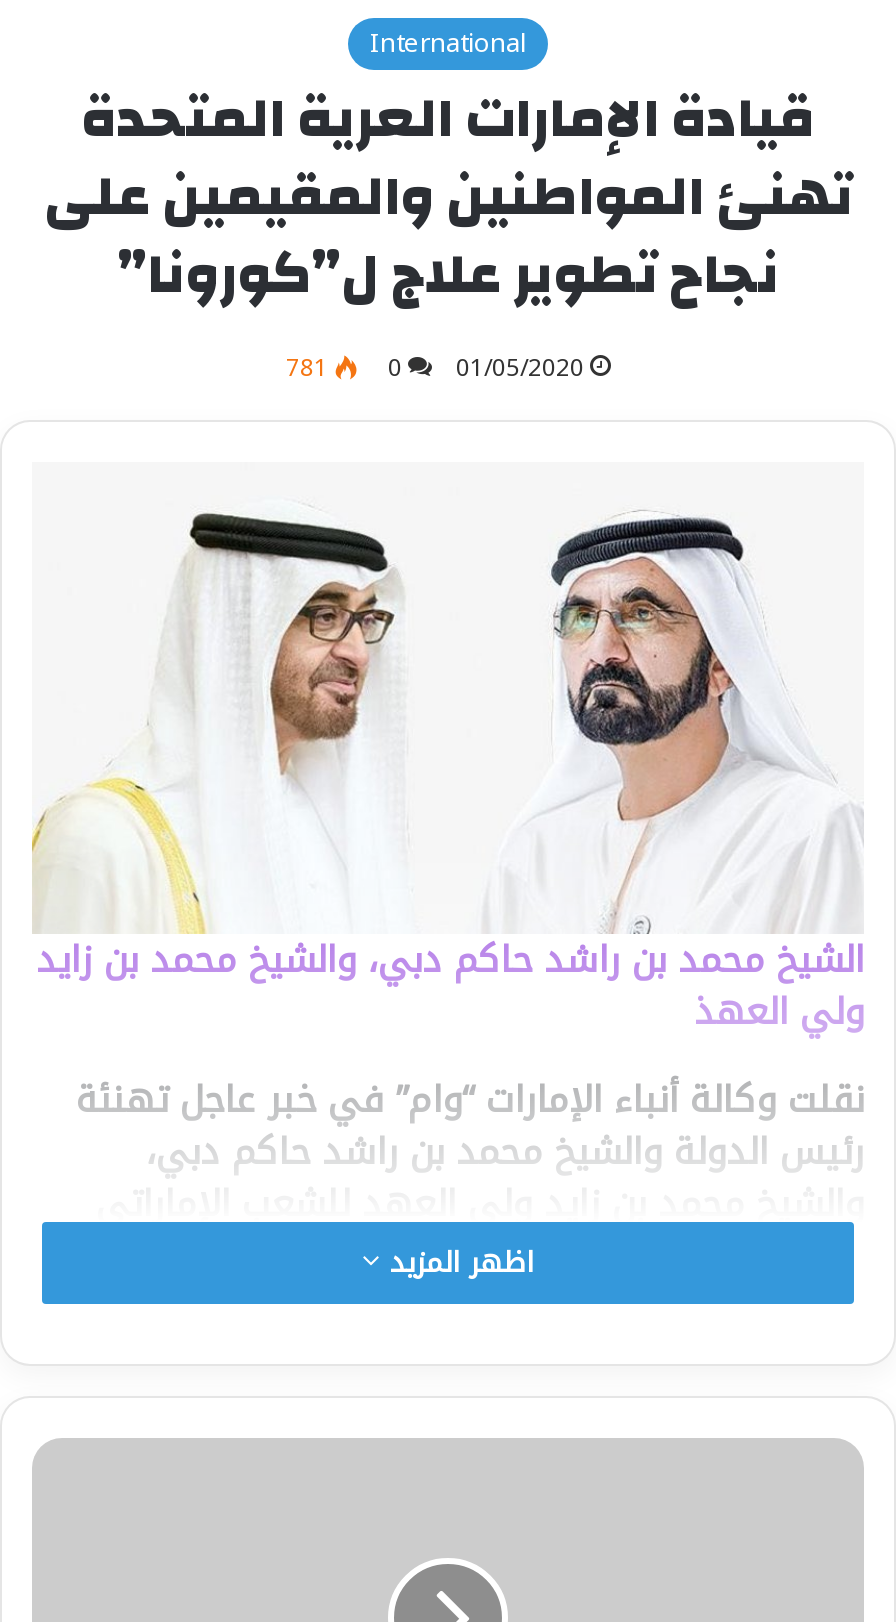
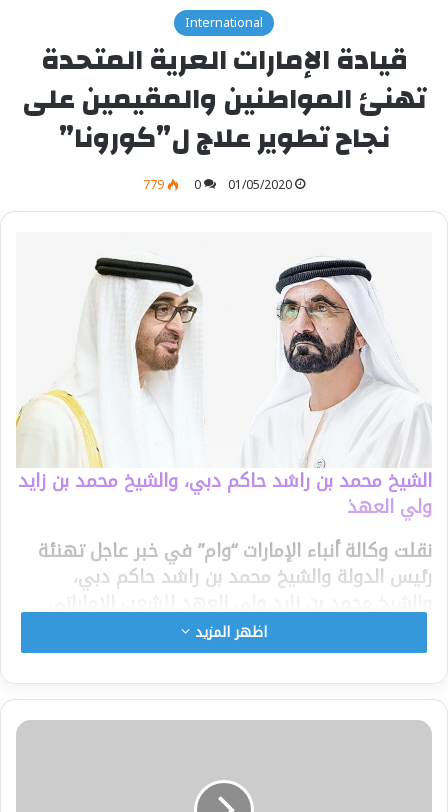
- 781 0 01/05/2020
+ 779 0 01/05/2020
